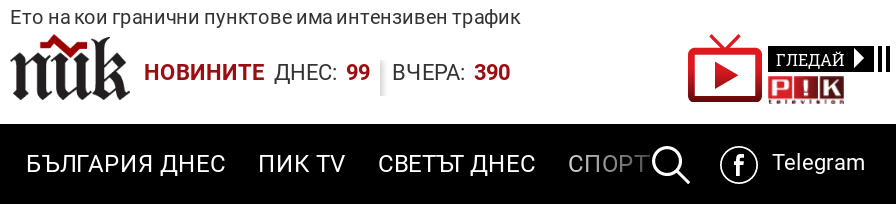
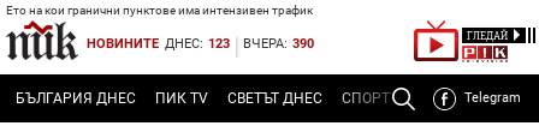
- НОВИНИТЕ ДНЕС: 99
+ НОВИНИТЕ ДНЕС: 123
